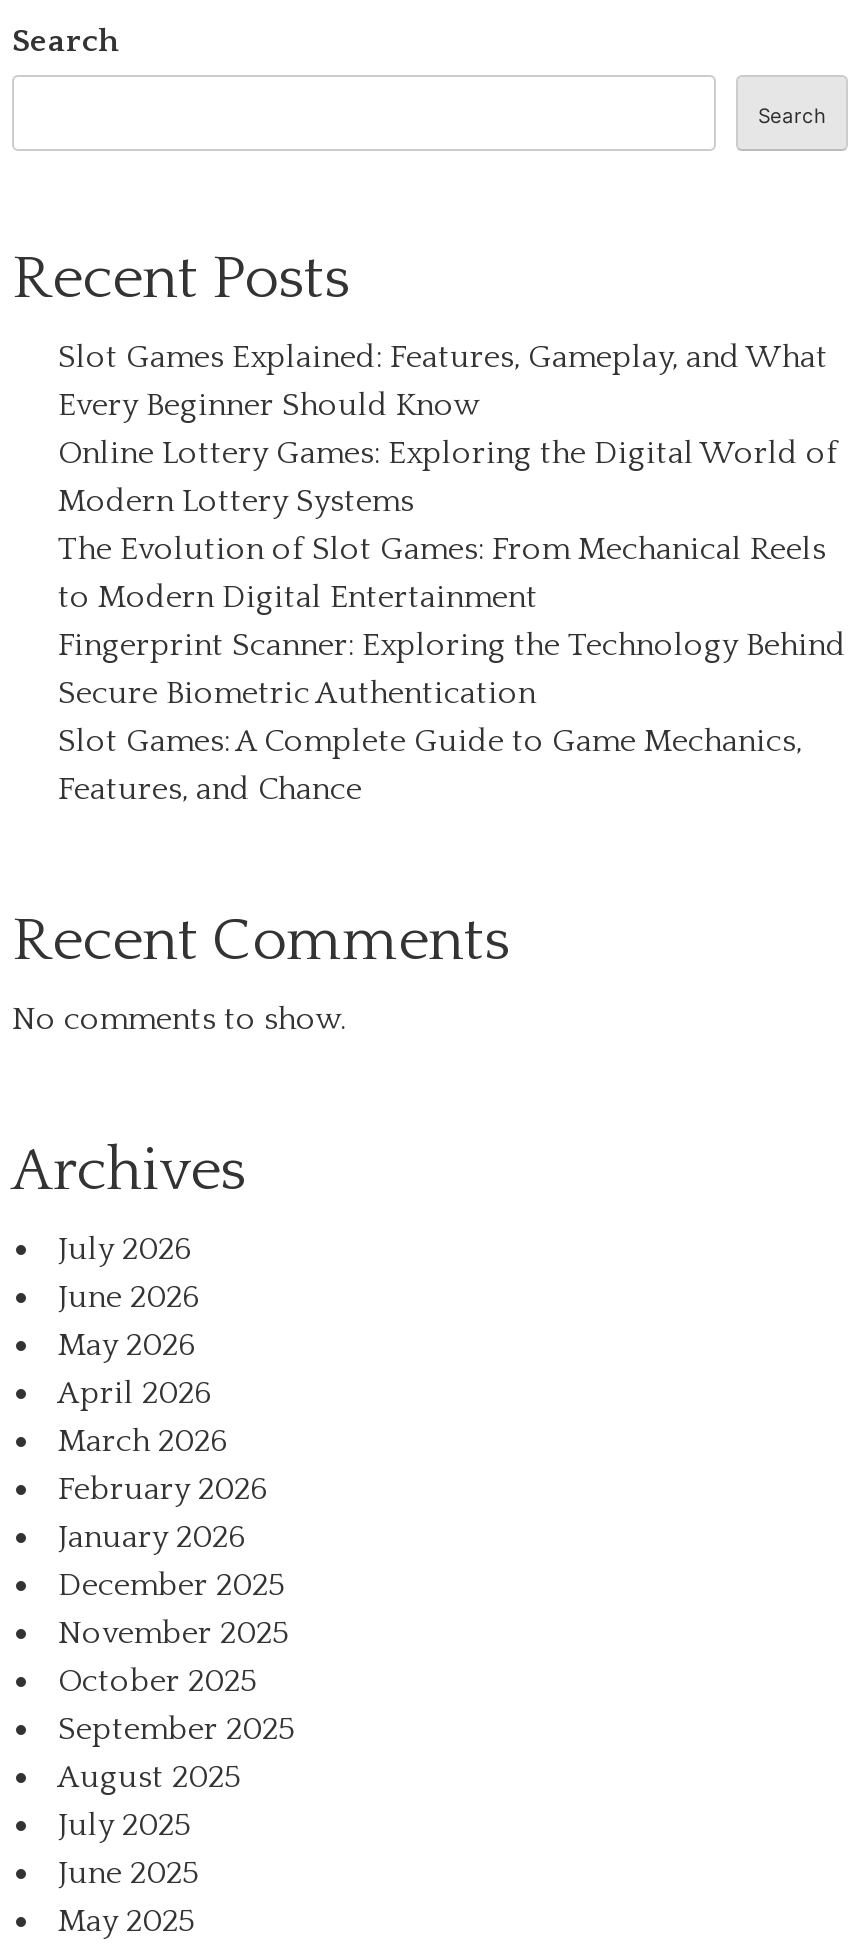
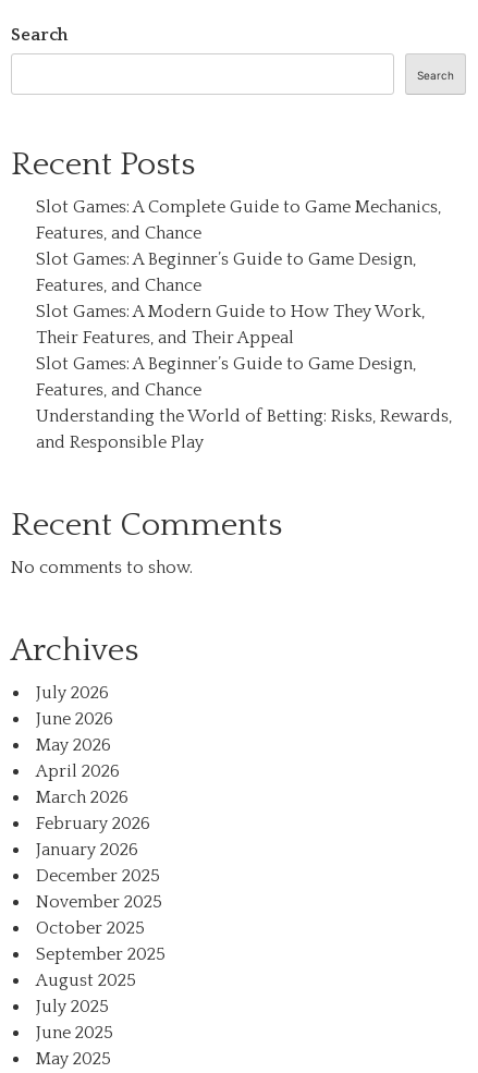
- Slot Games Explained: Features, Gameplay, and What
- Every Beginner Should Know
- Online Lottery Games: Exploring the Digital World of
- Modern Lottery Systems
- The Evolution of Slot Games: From Mechanical Reels
- to Modern Digital Entertainment
- Fingerprint Scanner: Exploring the Technology Behind
- Secure Biometric Authentication

moved up: Slot Games: A Complete Guide to Game Mechanics, | Features, and Chance

+ Slot Games: A Beginner’s Guide to Game Design,
+ Features, and Chance
+ Slot Games: A Modern Guide to How They Work,
+ Their Features, and Their Appeal
+ Slot Games: A Beginner’s Guide to Game Design,
+ Features, and Chance
+ Understanding the World of Betting: Risks, Rewards,
+ and Responsible Play
